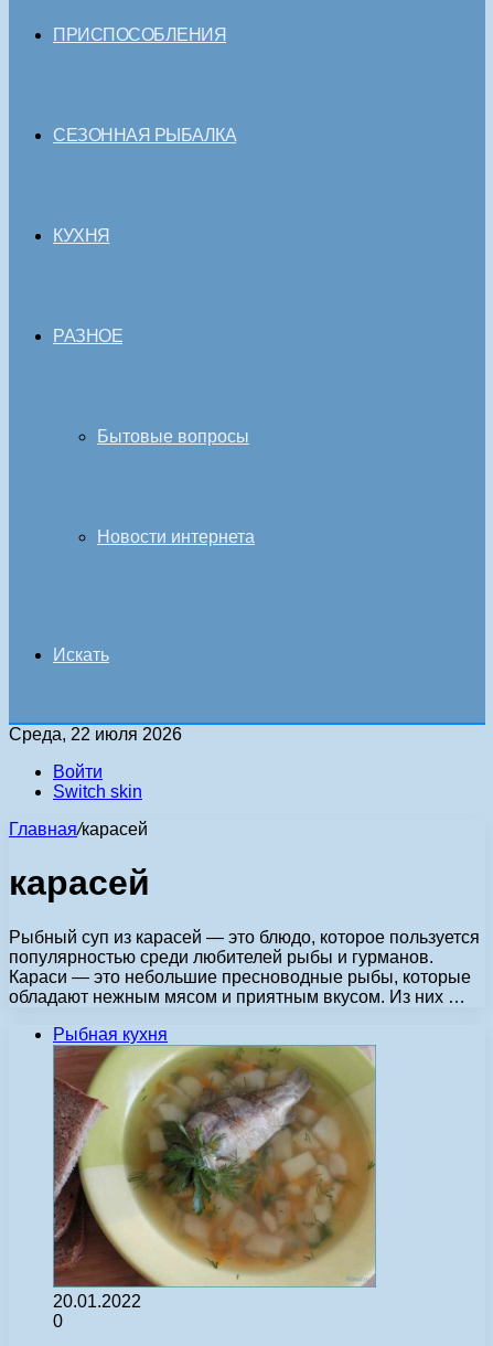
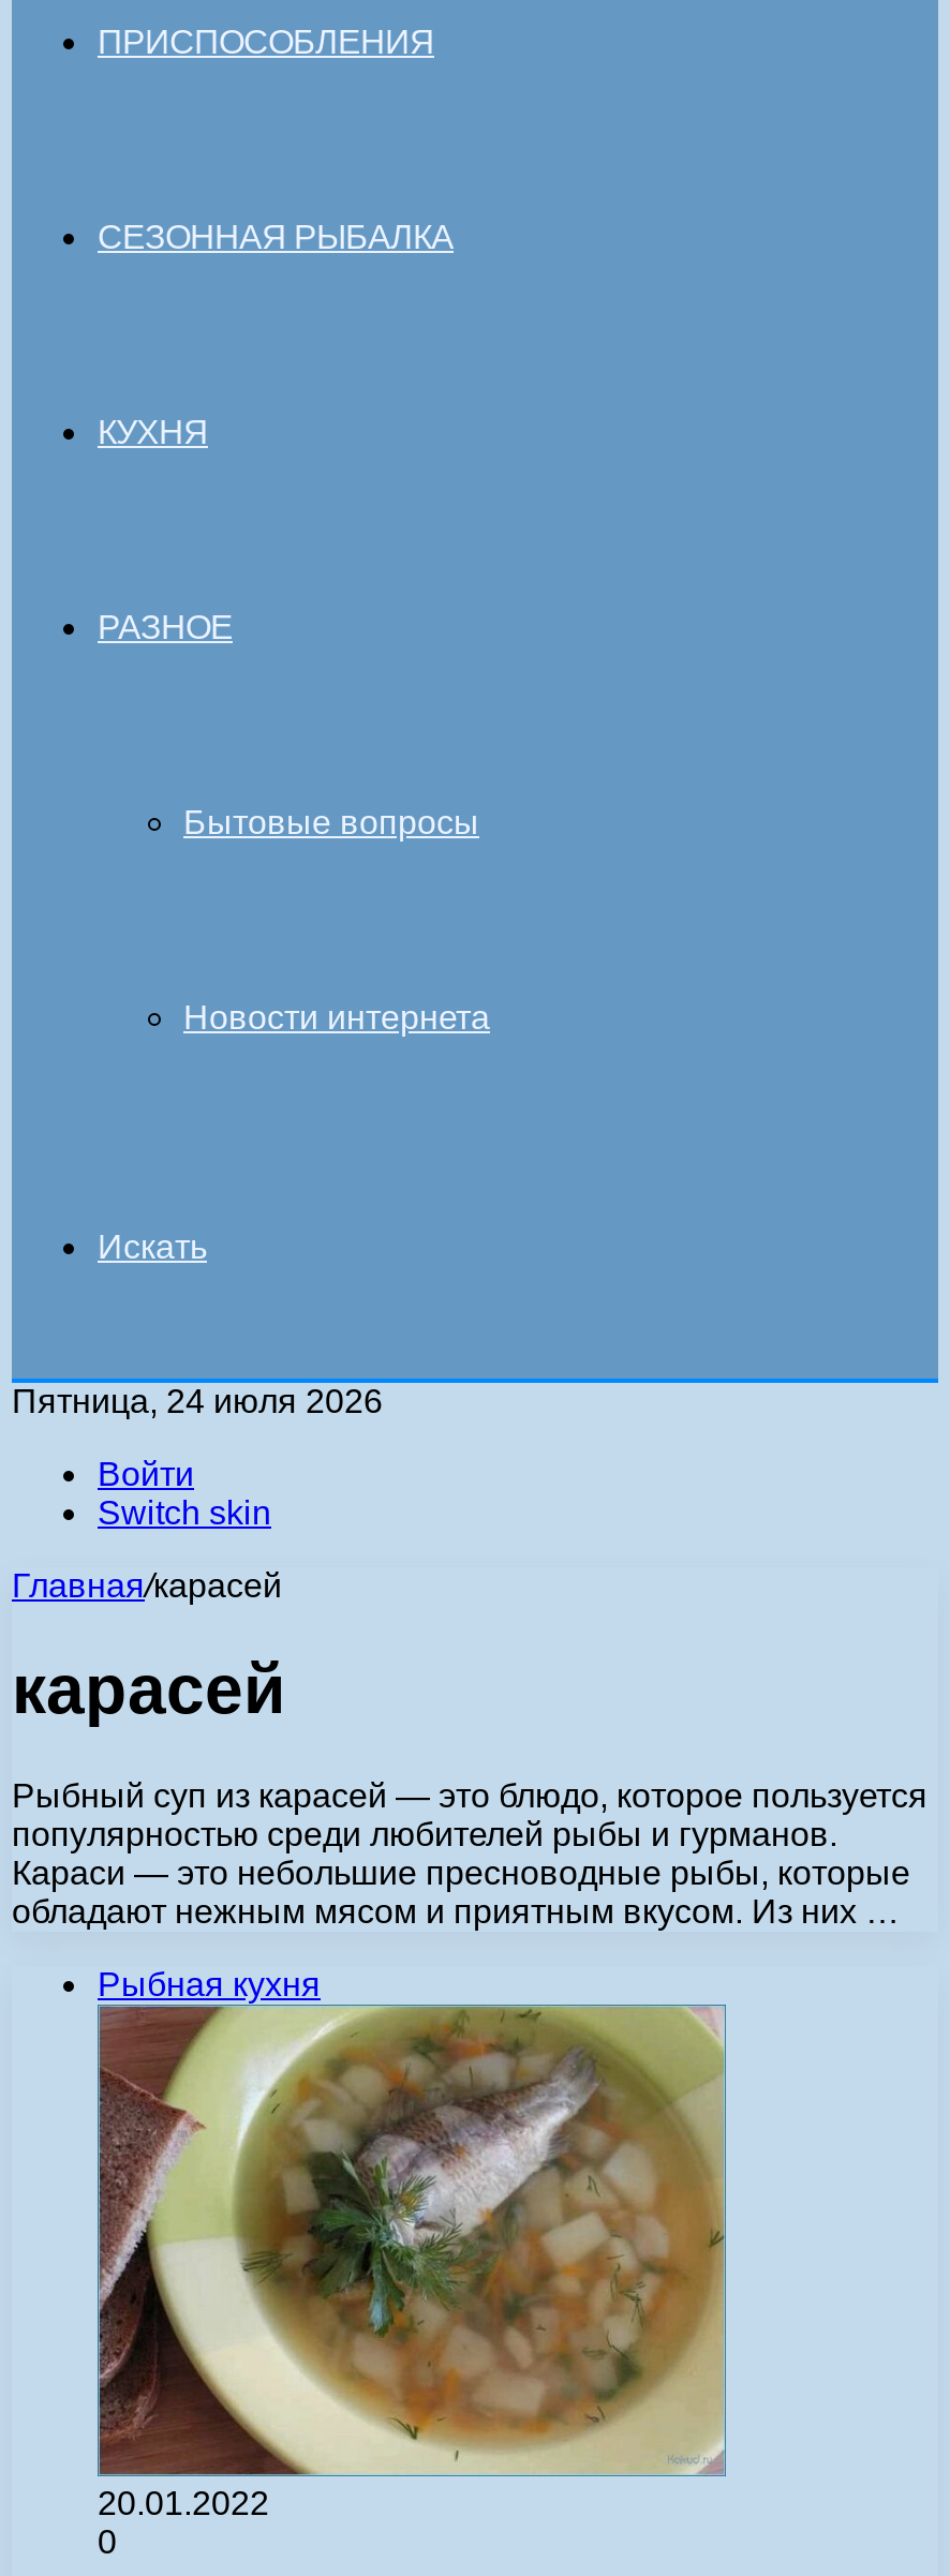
- Среда, 22 июля 2026
+ Пятница, 24 июля 2026
